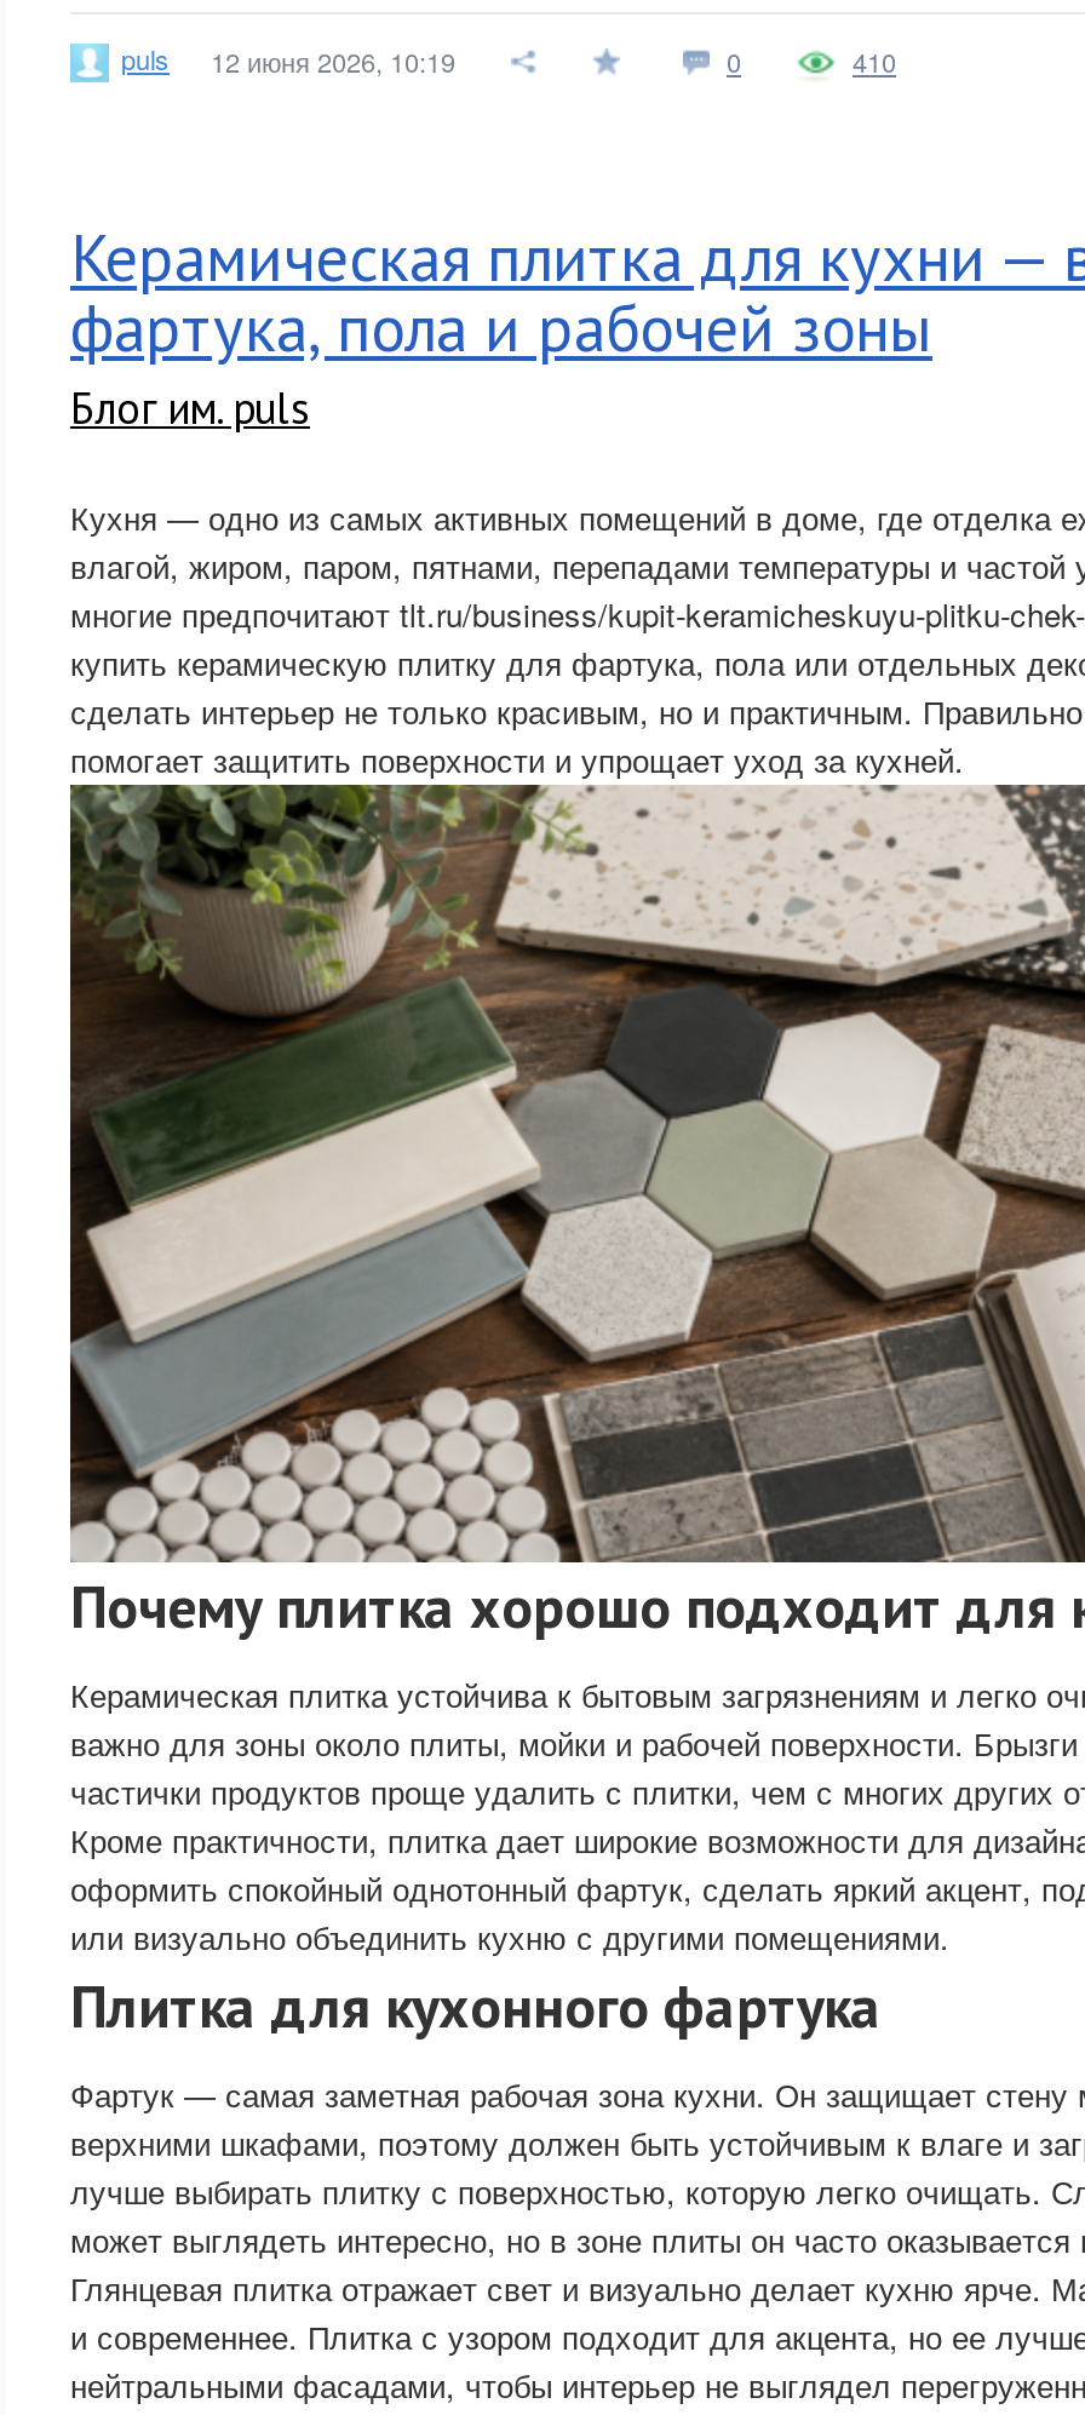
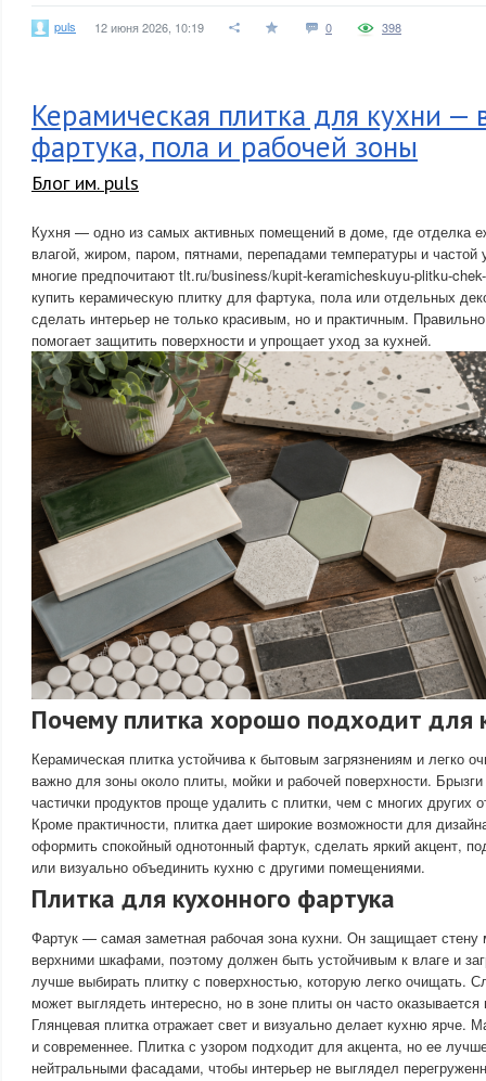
- 410
+ 398
